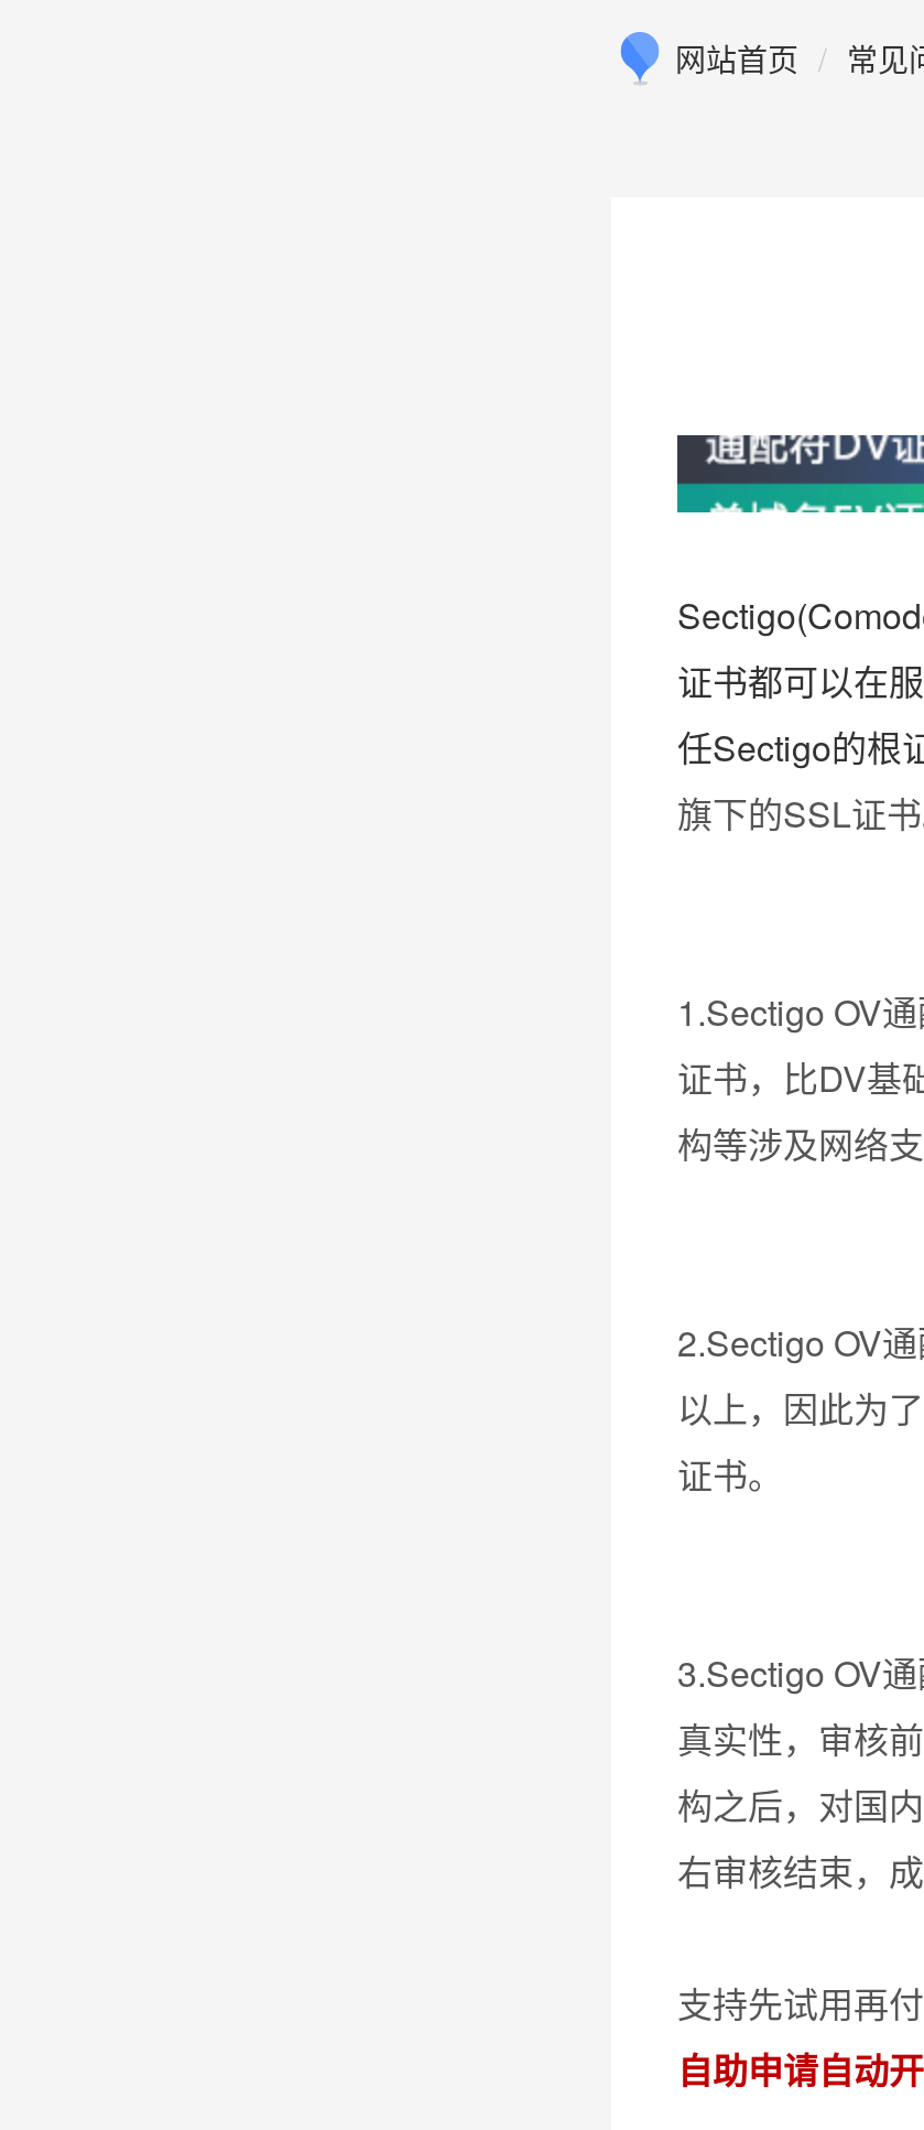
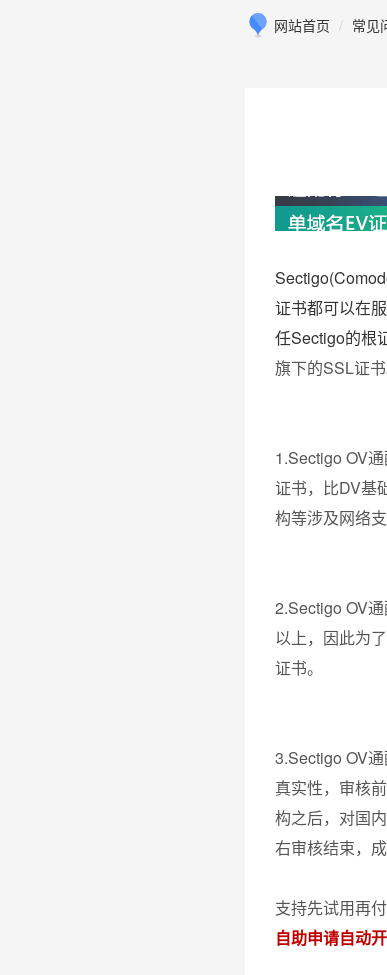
- [image]
+ [image]
